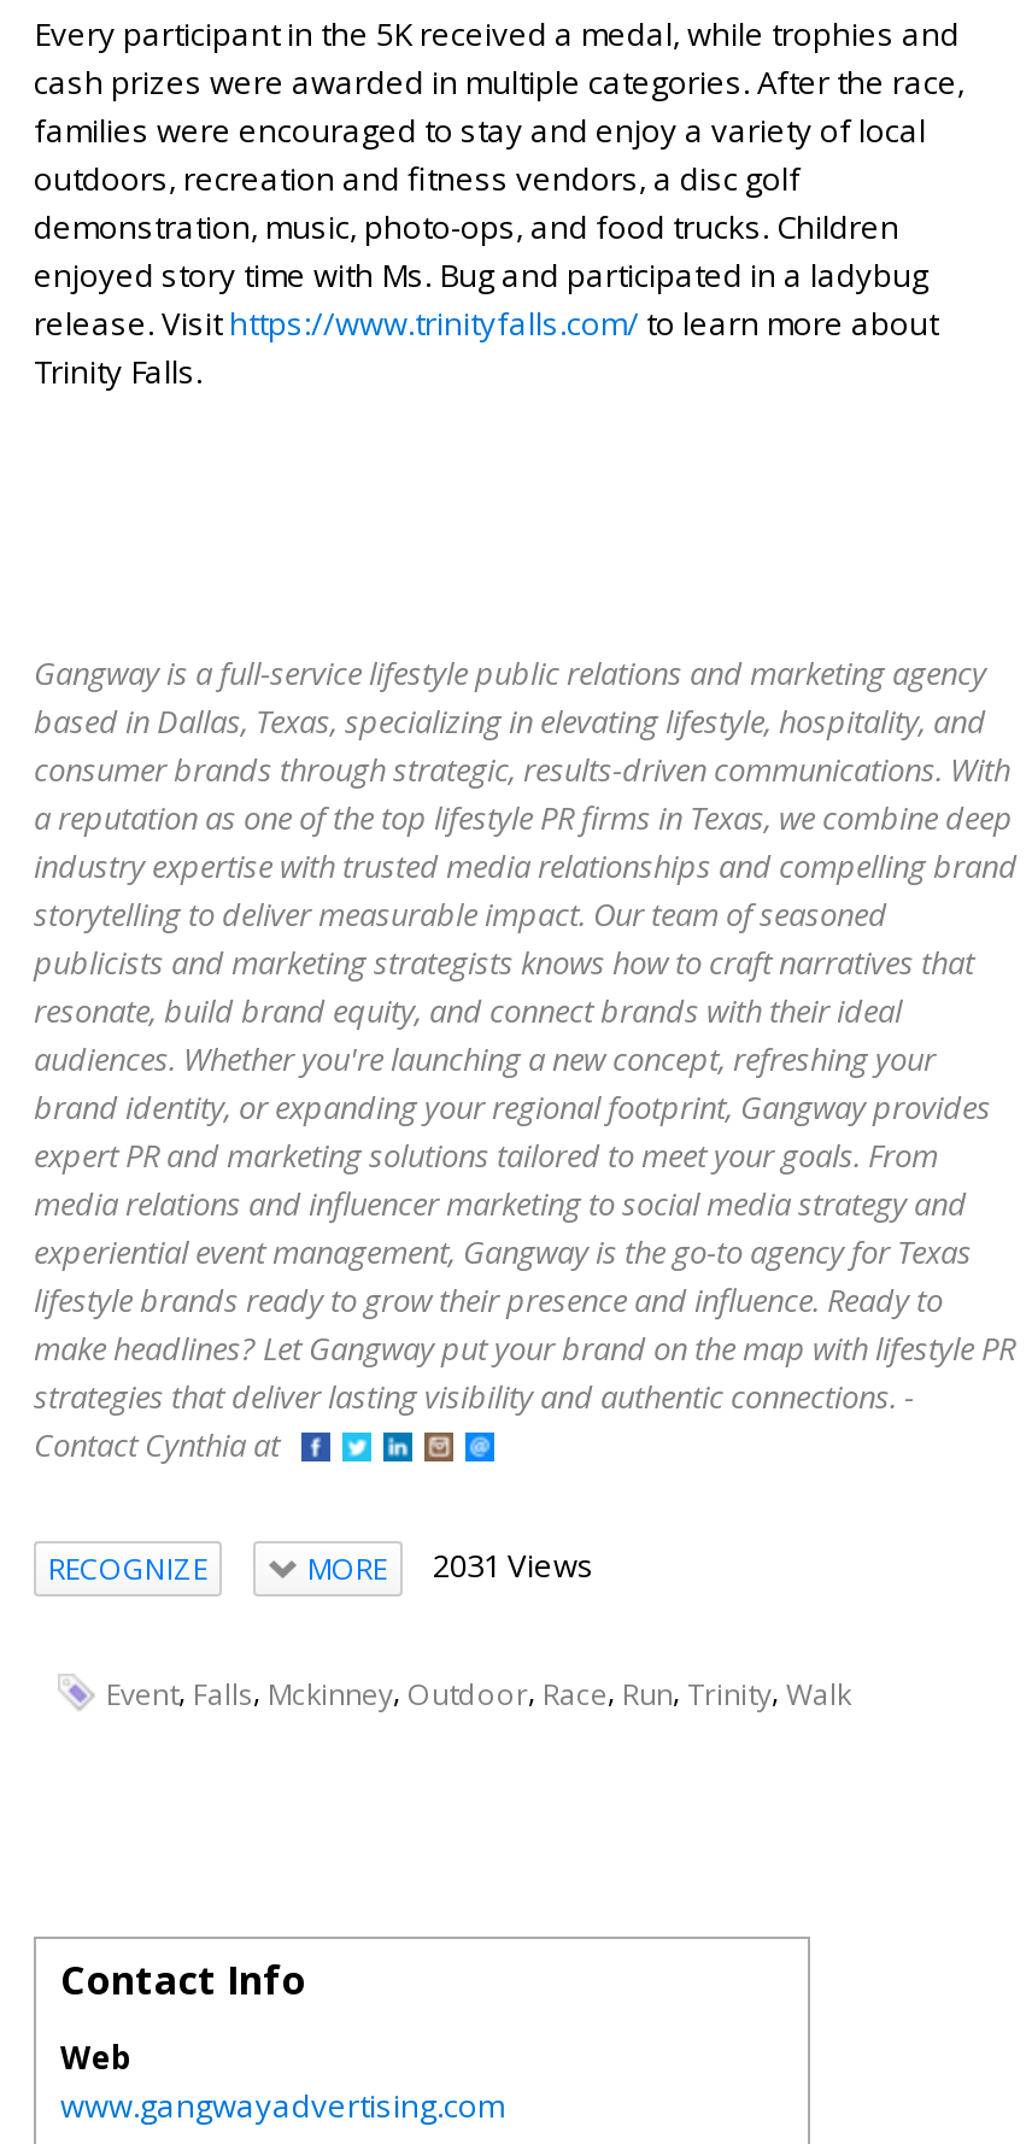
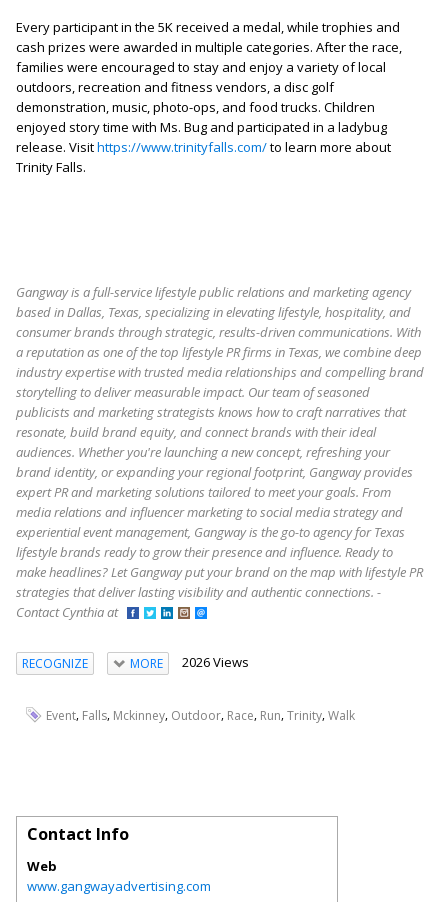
- MORE 2031 Views
+ MORE 2026 Views
